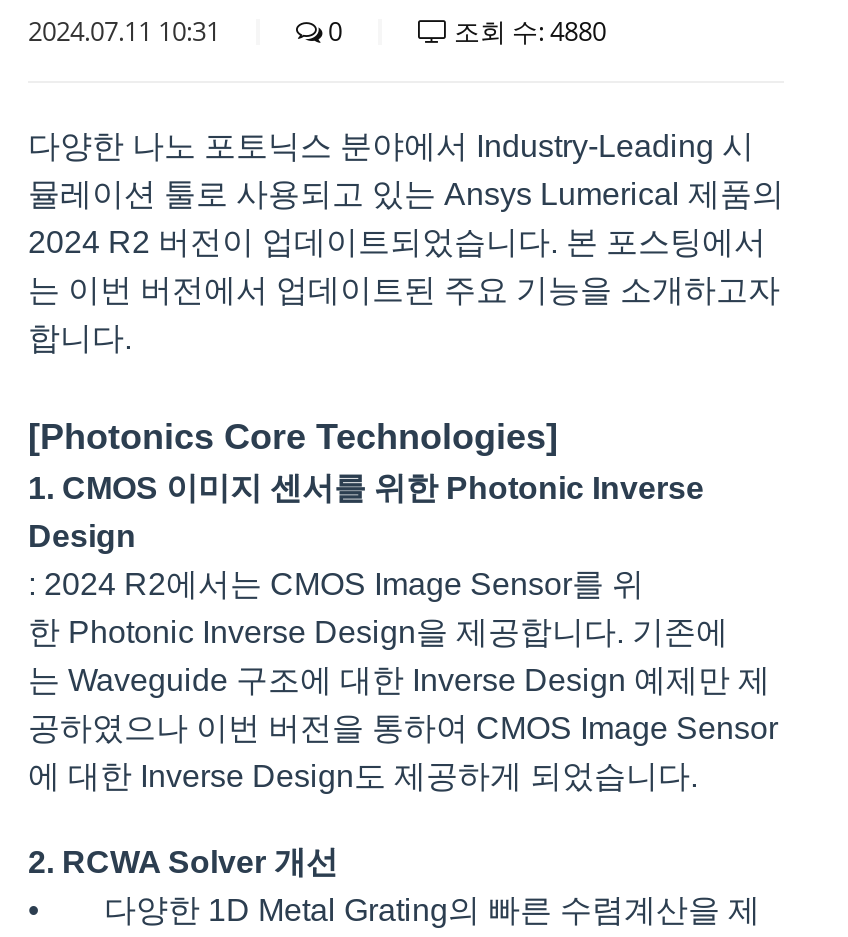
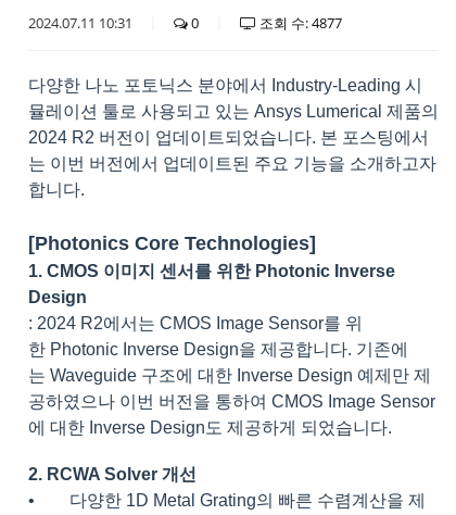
- 조회 수: 4880
+ 조회 수: 4877
